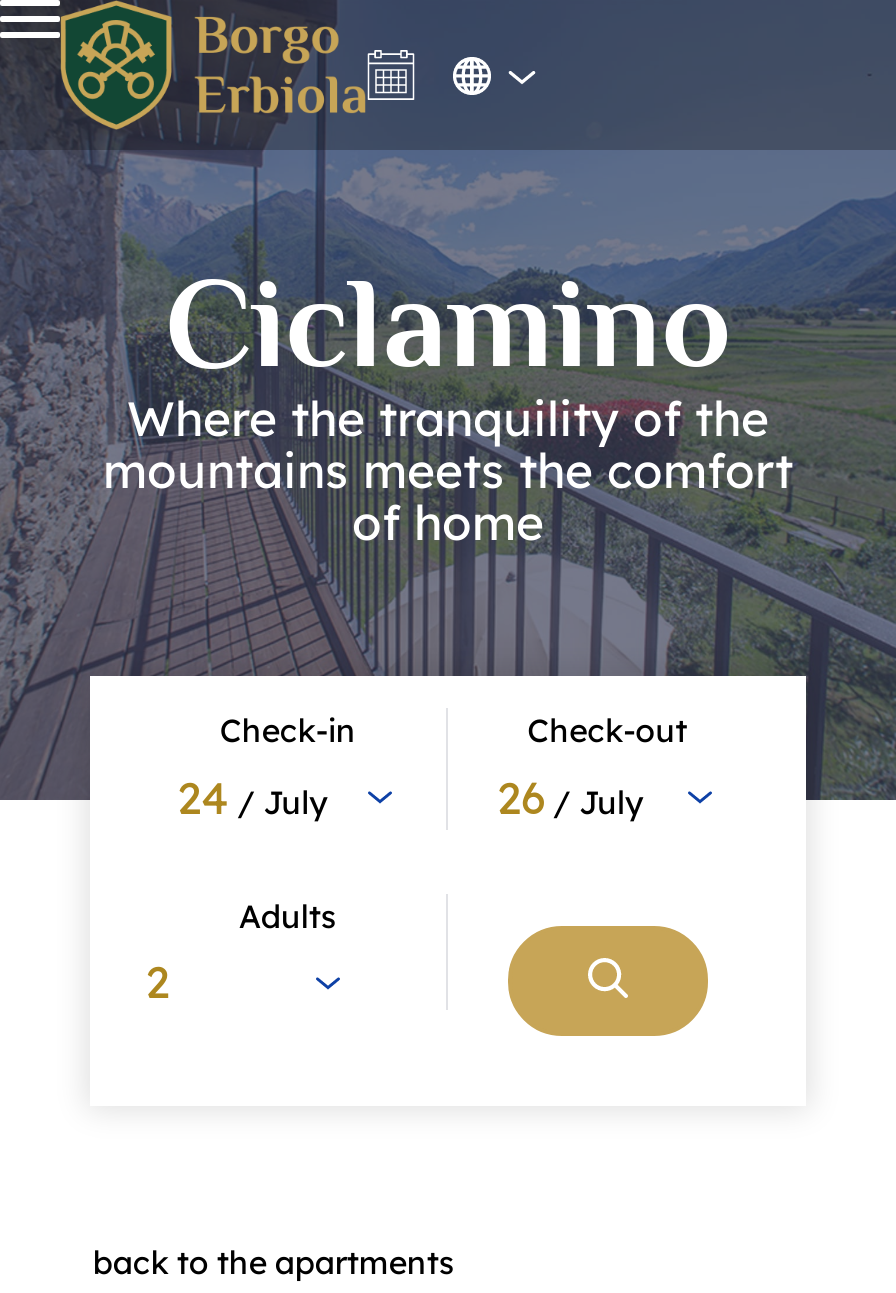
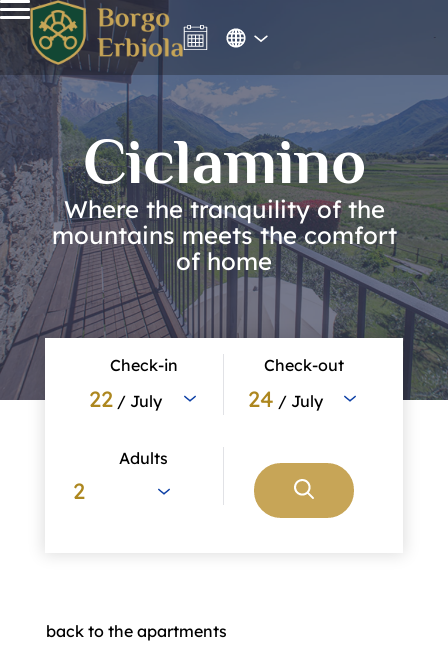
- 24 / July
+ 22 / July

- 26 / July
+ 24 / July
